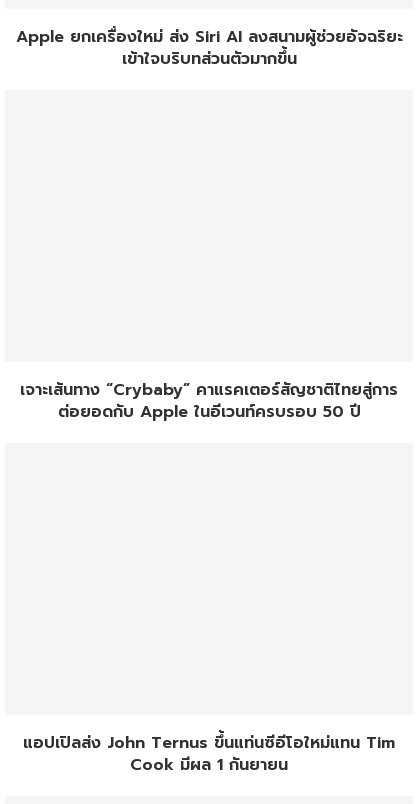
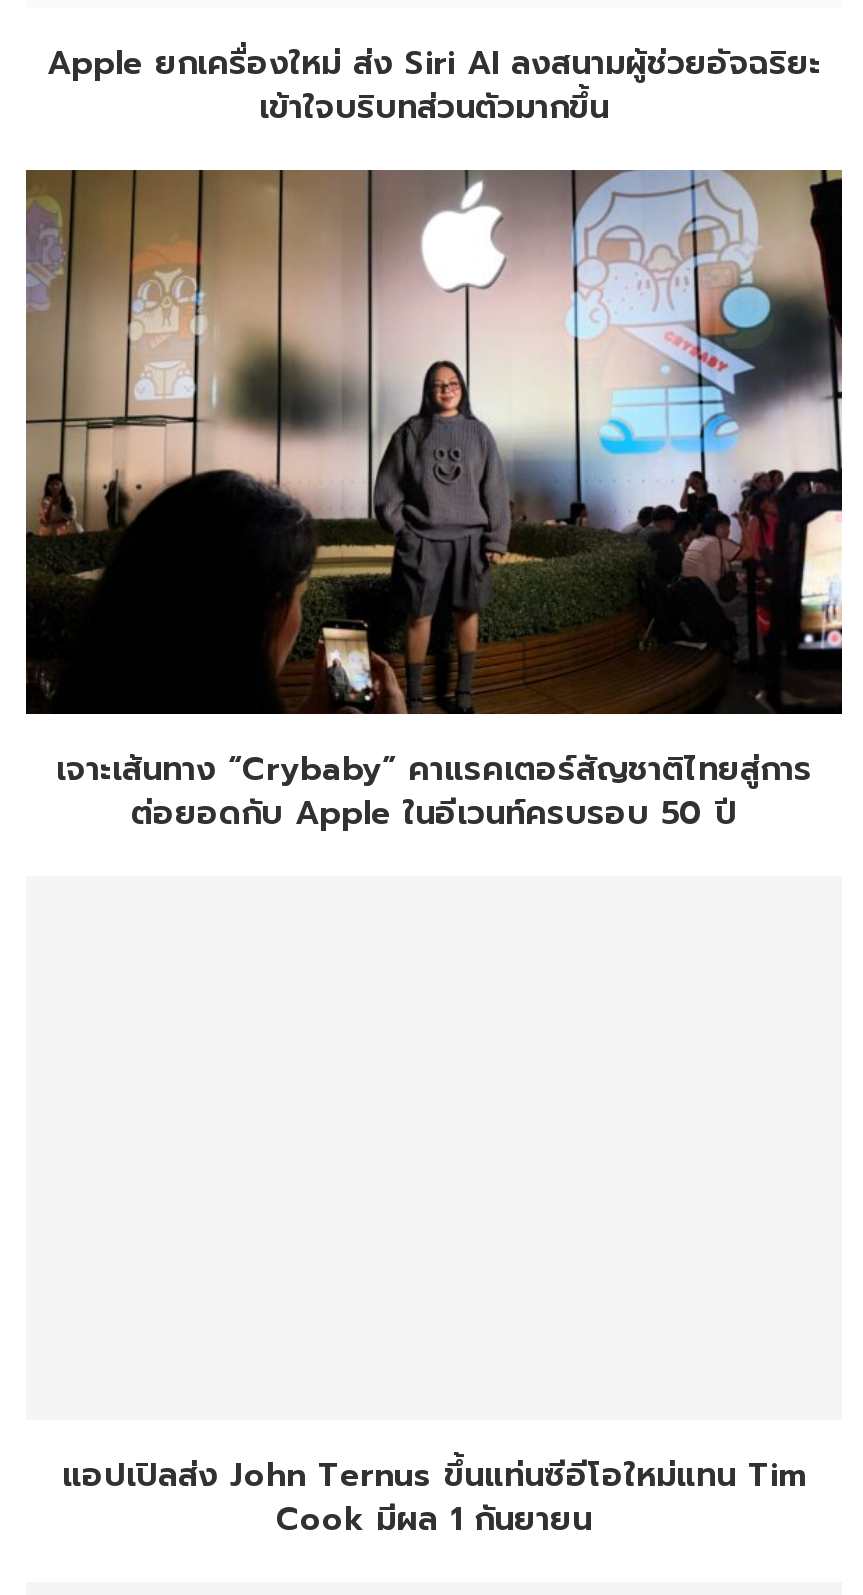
+ [image]
